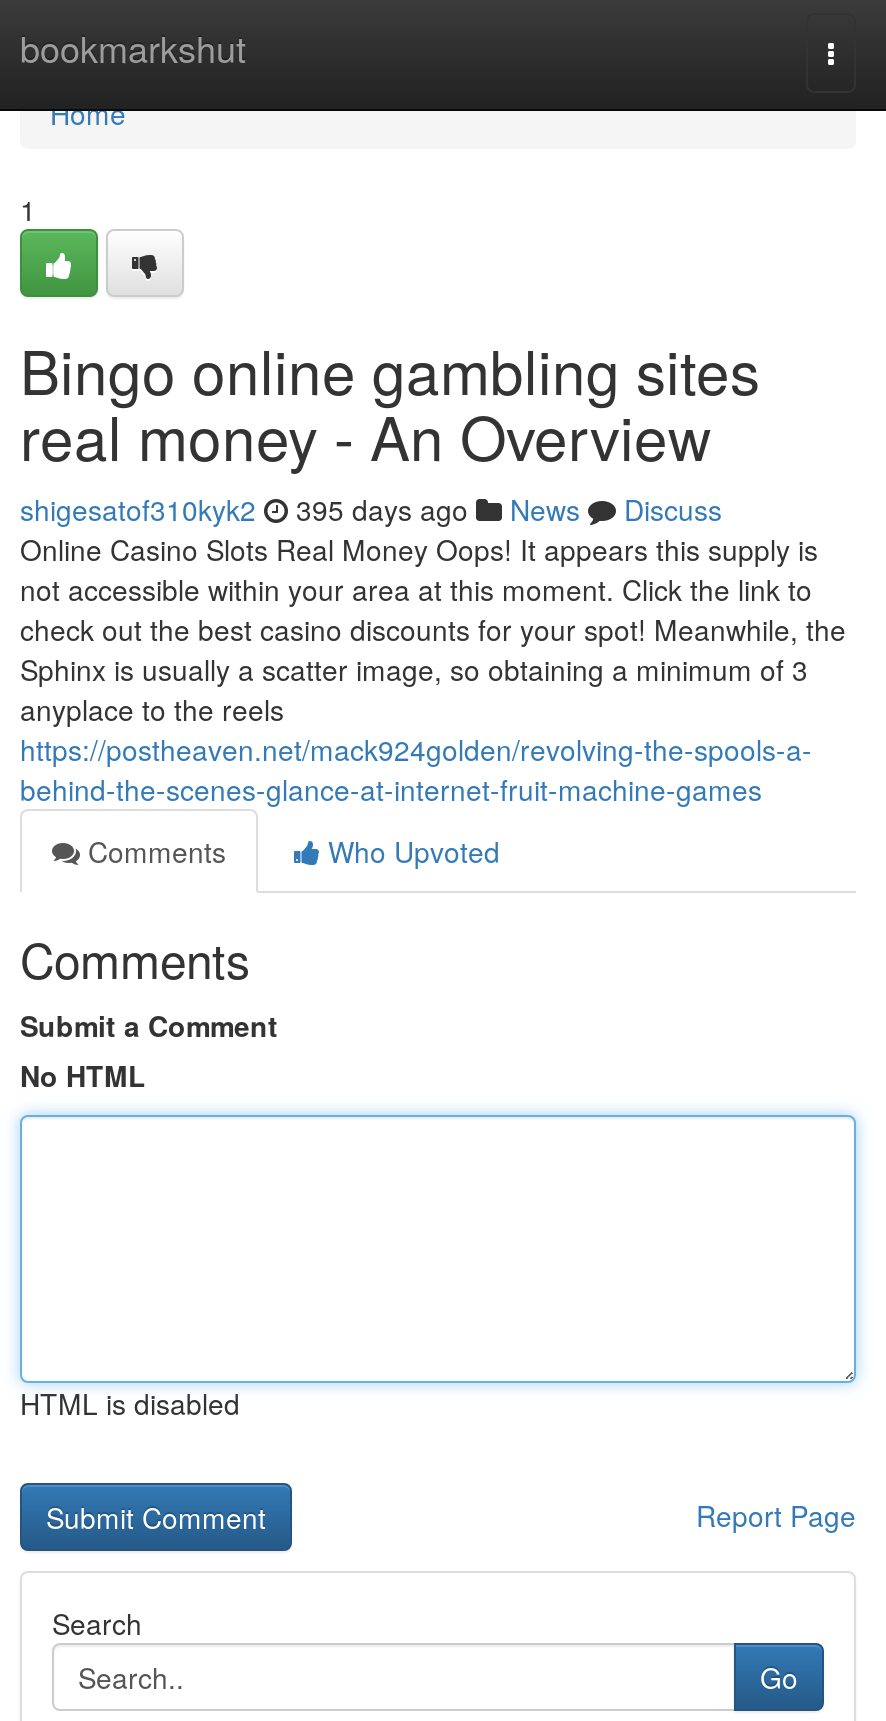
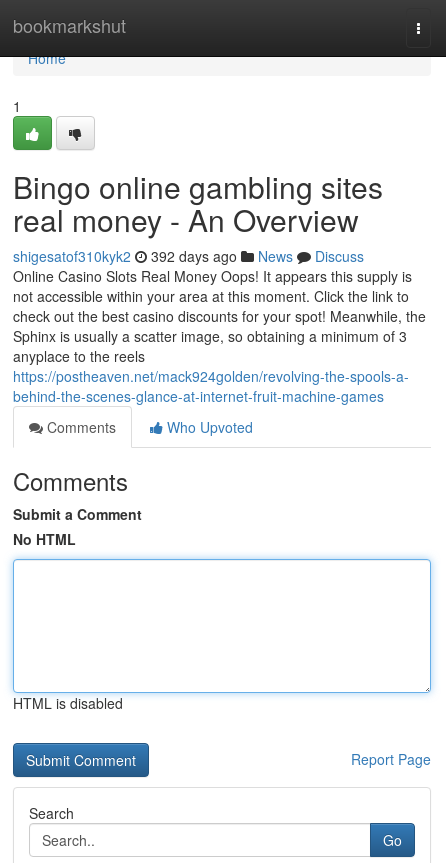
- shigesatof310kyk2 395 days ago News Discuss
+ shigesatof310kyk2 392 days ago News Discuss
